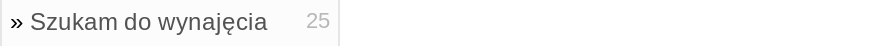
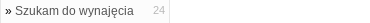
- » Szukam do wynajęcia 25
+ » Szukam do wynajęcia 24
